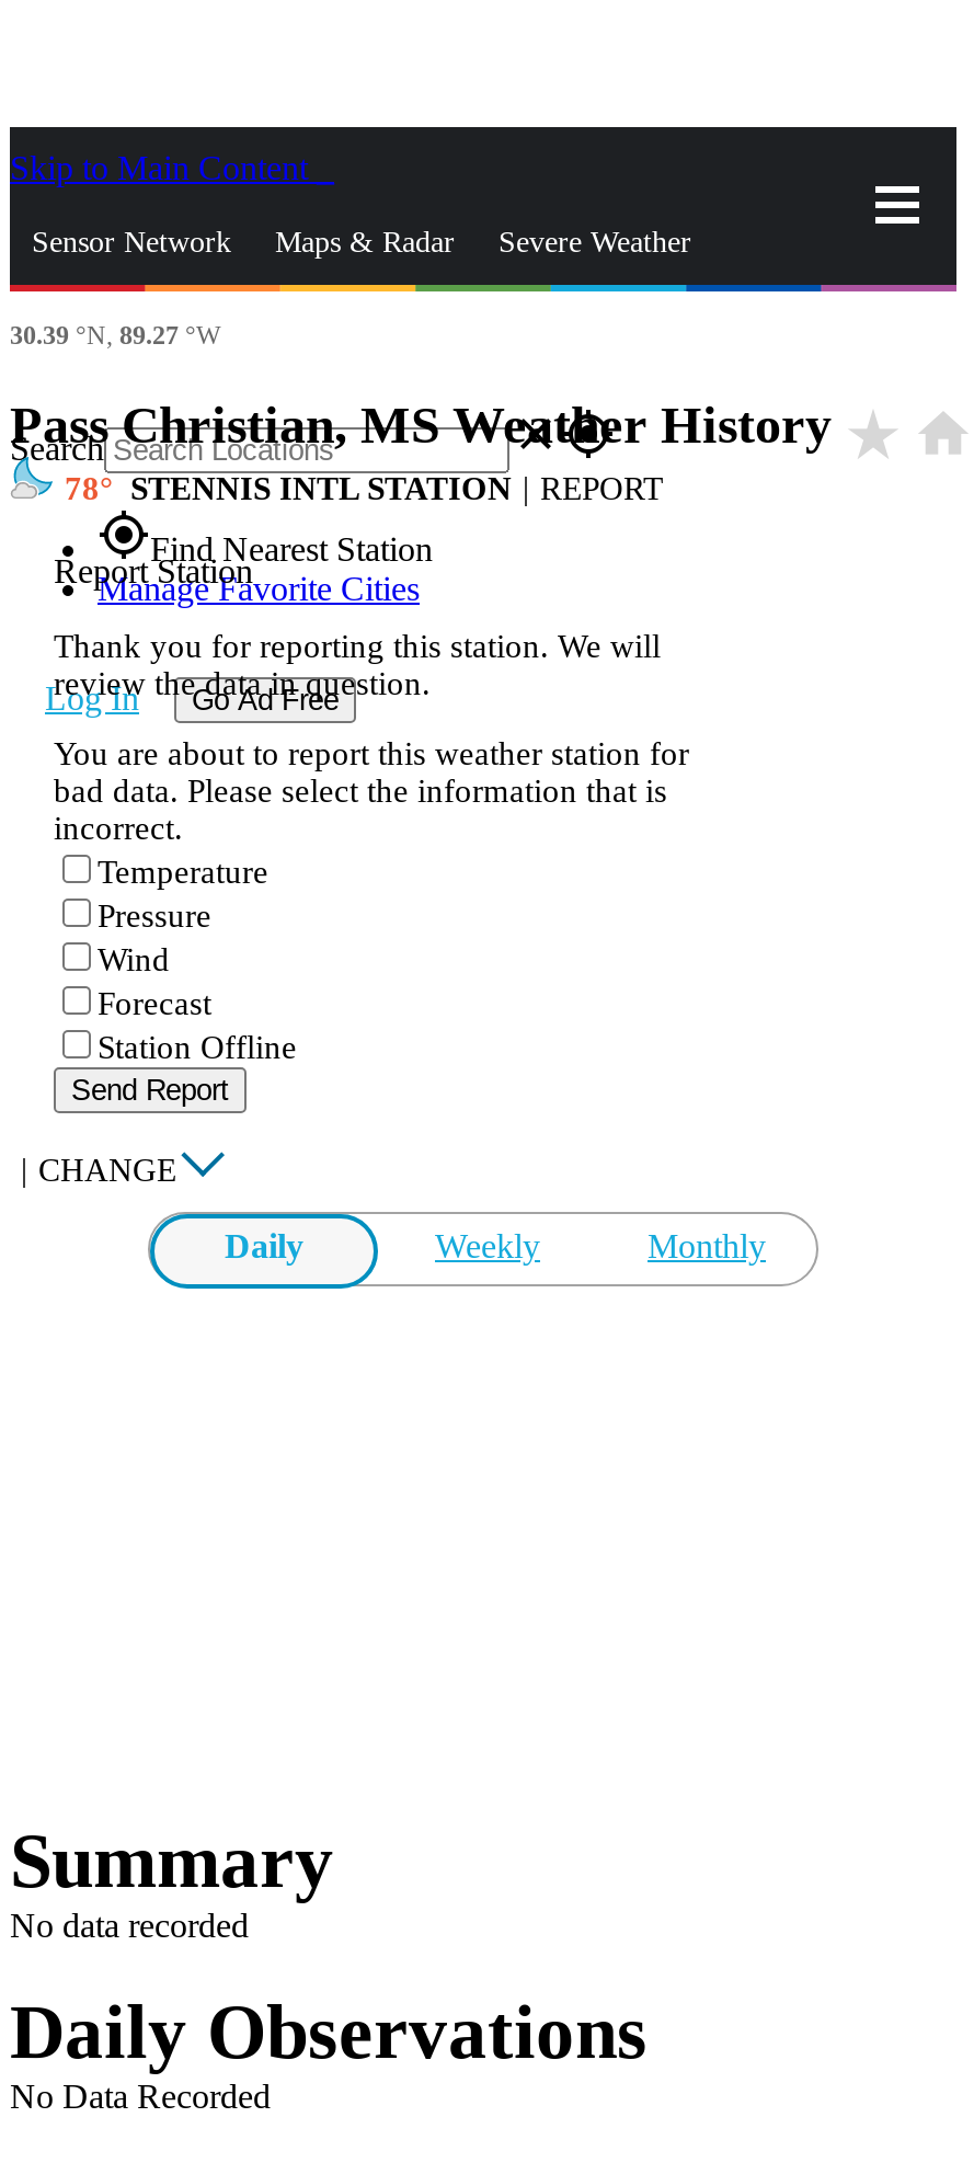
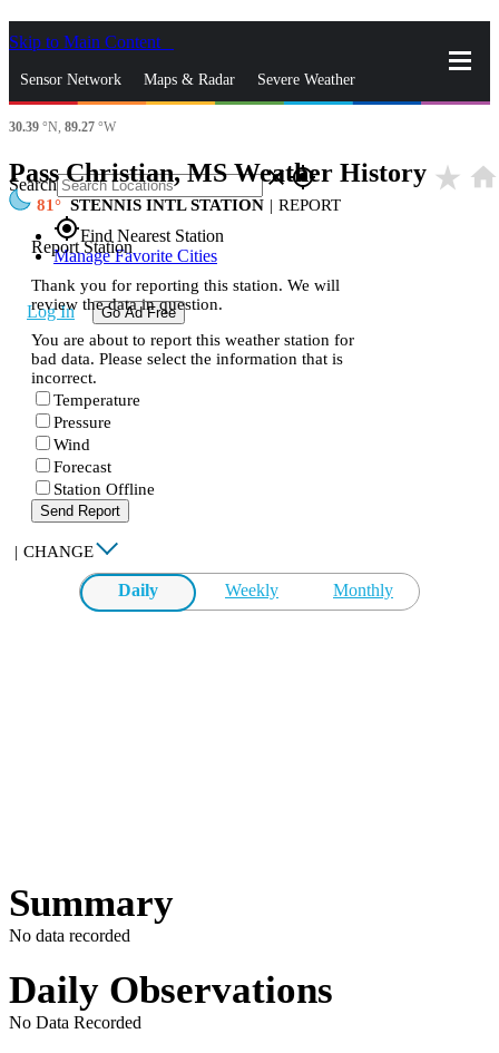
- 78
+ 81
